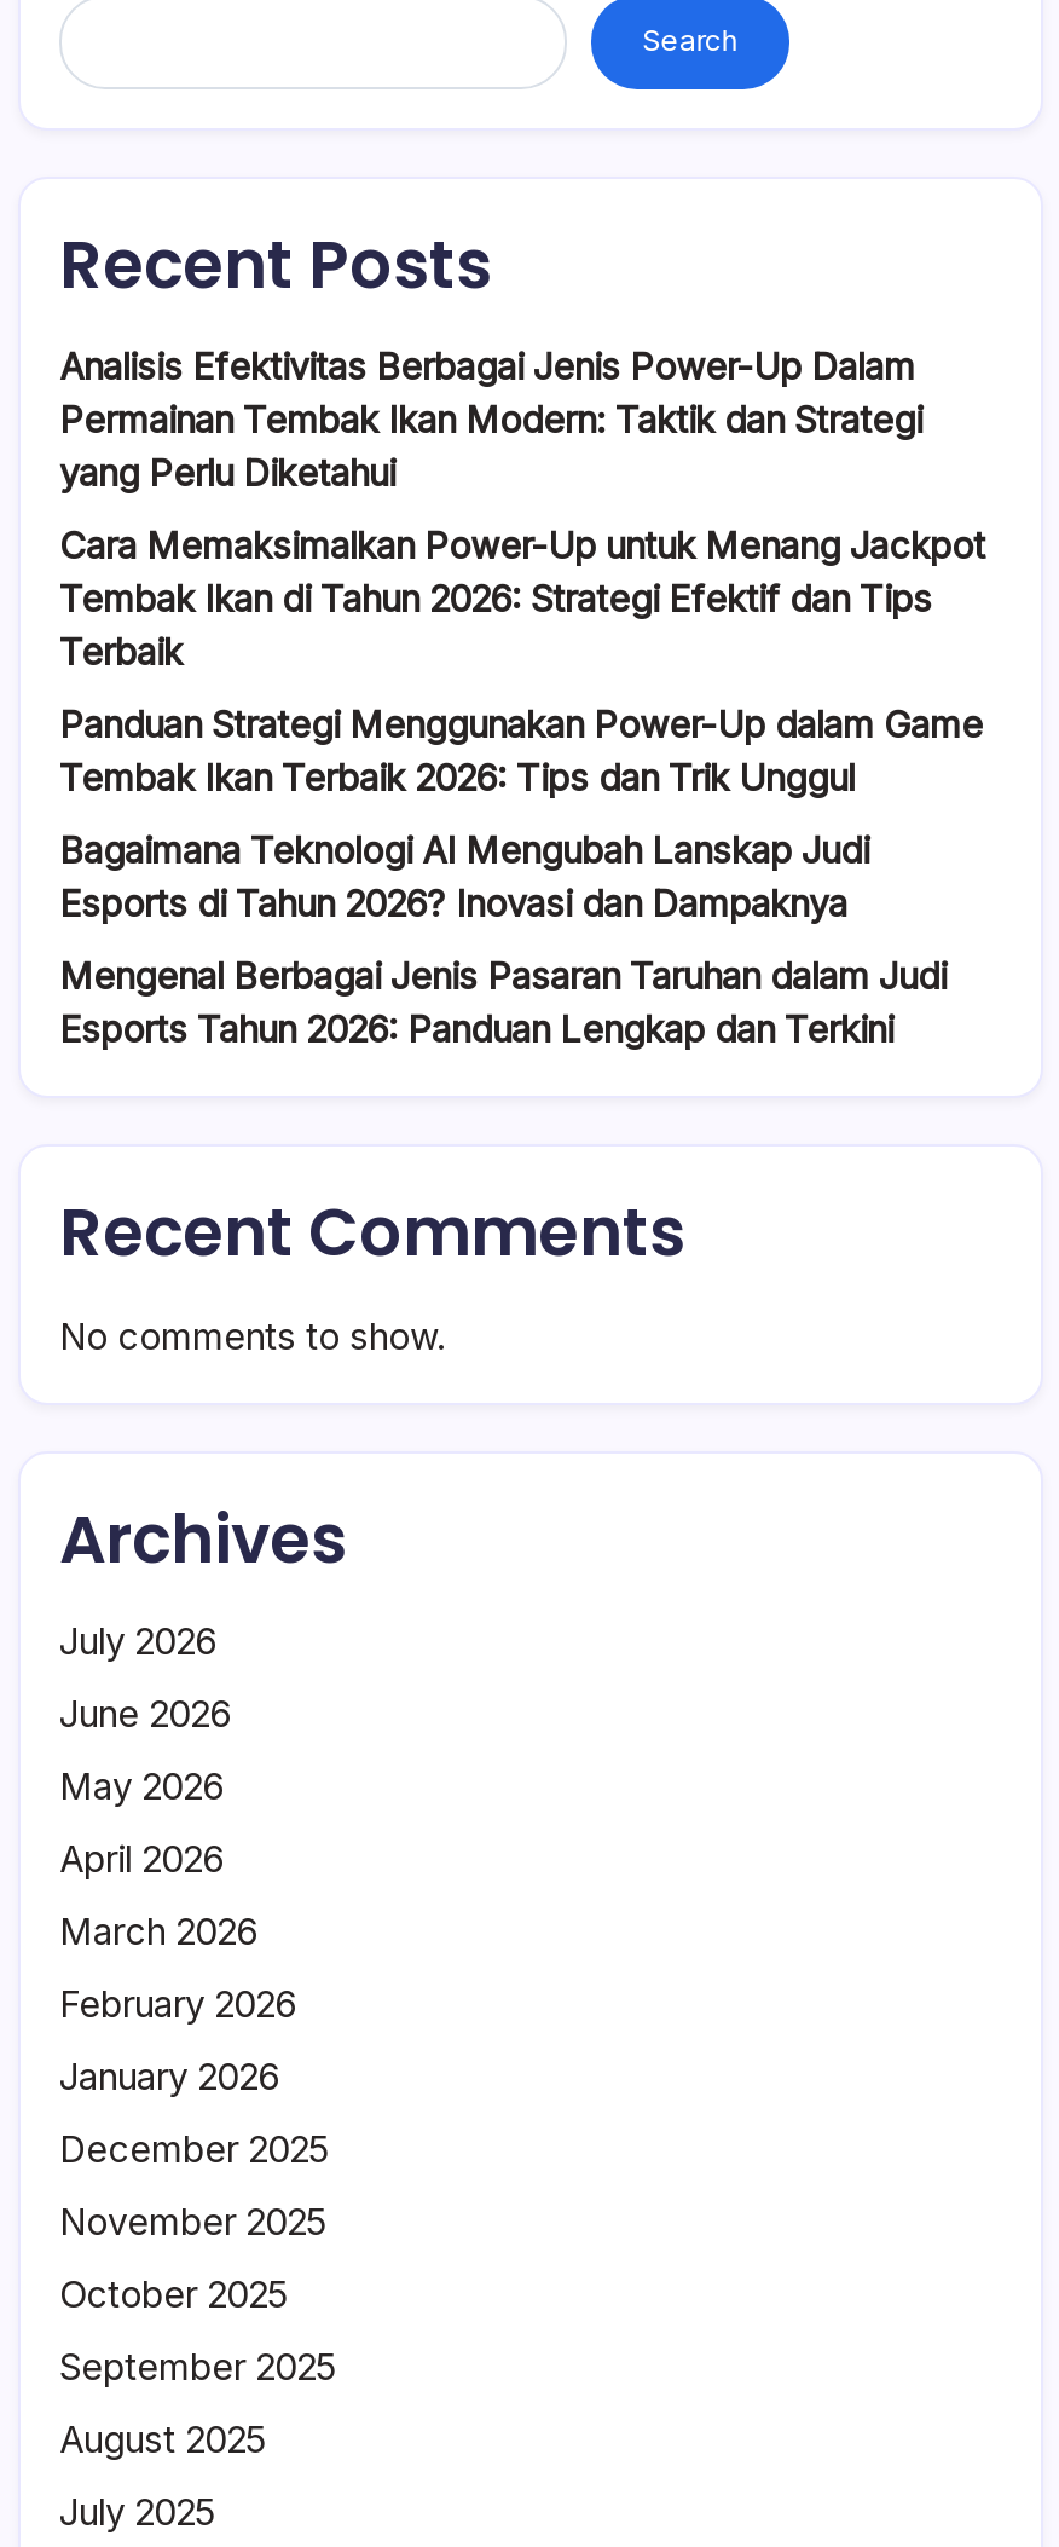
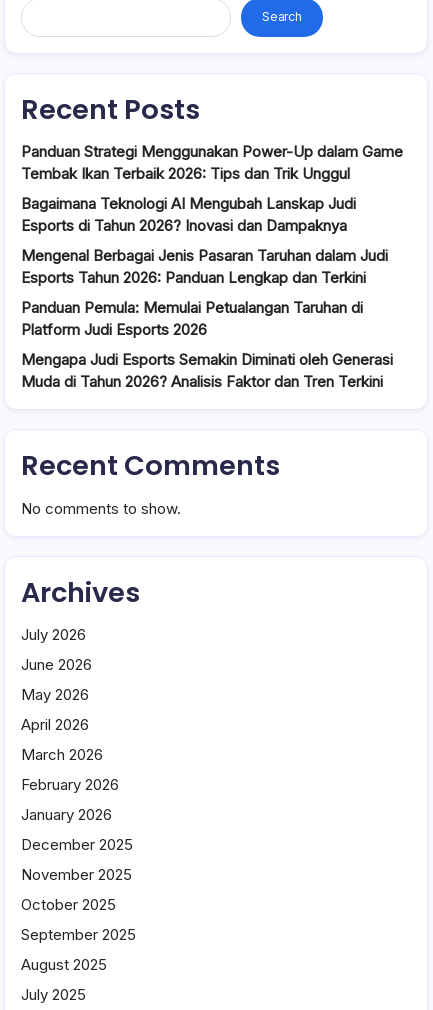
- Analisis Efektivitas Berbagai Jenis Power-Up Dalam
- Permainan Tembak Ikan Modern: Taktik dan Strategi
- yang Perlu Diketahui
- Cara Memaksimalkan Power-Up untuk Menang Jackpot
- Tembak Ikan di Tahun 2026: Strategi Efektif dan Tips
- Terbaik

moved up: Panduan Strategi Menggunakan Power-Up dalam Game | Tembak Ikan Terbaik 2026: Tips dan Trik Unggul | Bagaimana Teknologi AI Mengubah Lanskap Judi | Esports di Tahun 2026? Inovasi dan Dampaknya | Mengenal Berbagai Jenis Pasaran Taruhan dalam Judi | Esports Tahun 2026: Panduan Lengkap dan Terkini

+ Panduan Pemula: Memulai Petualangan Taruhan di
+ Platform Judi Esports 2026
+ Mengapa Judi Esports Semakin Diminati oleh Generasi
+ Muda di Tahun 2026? Analisis Faktor dan Tren Terkini
